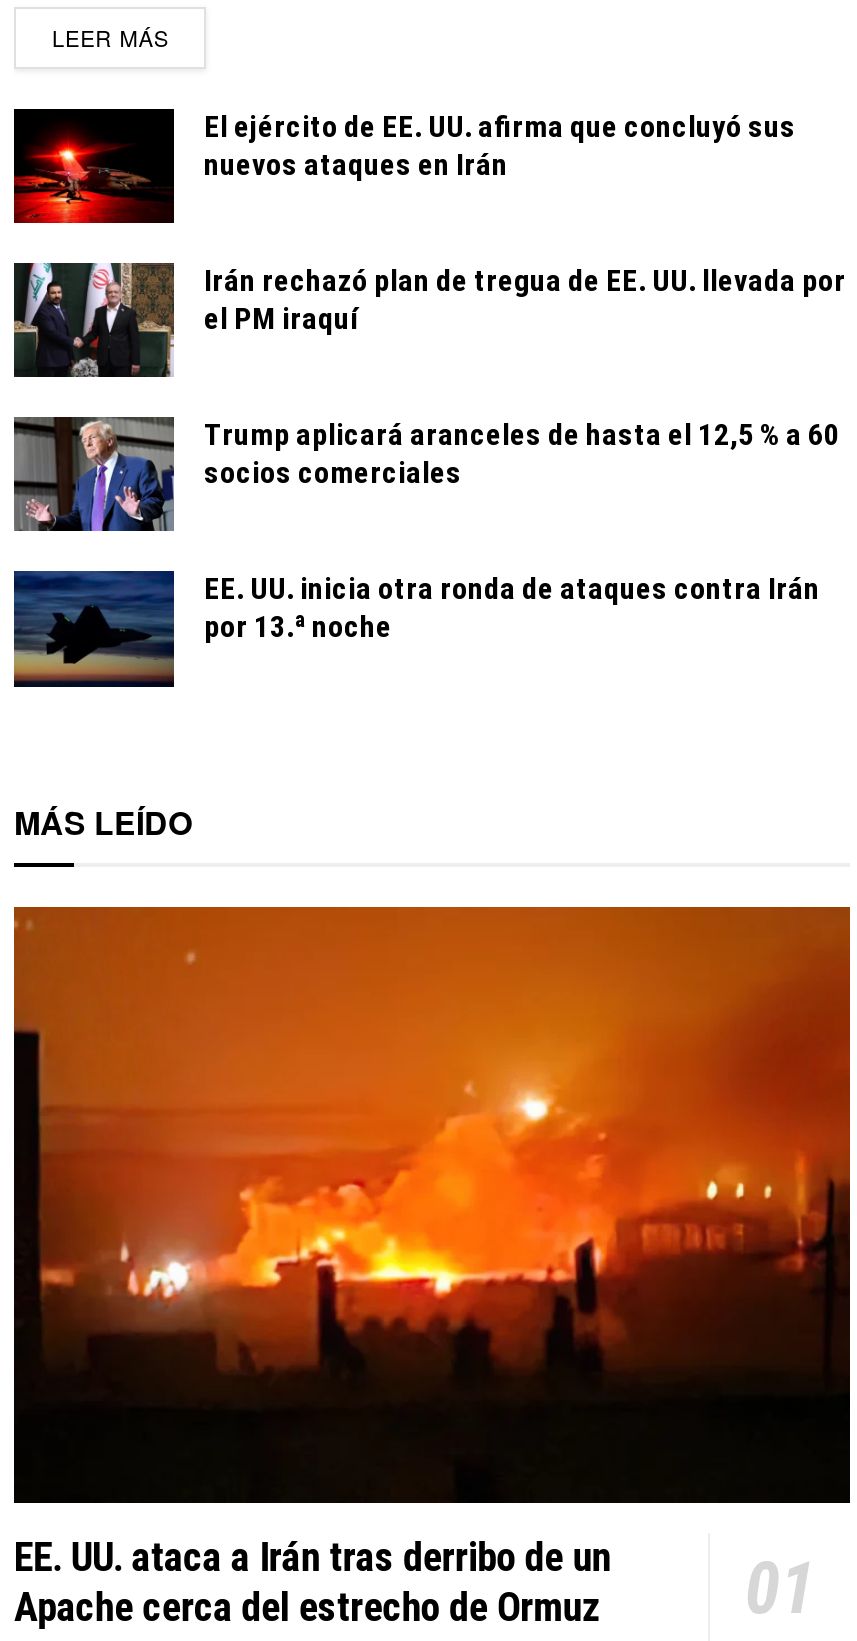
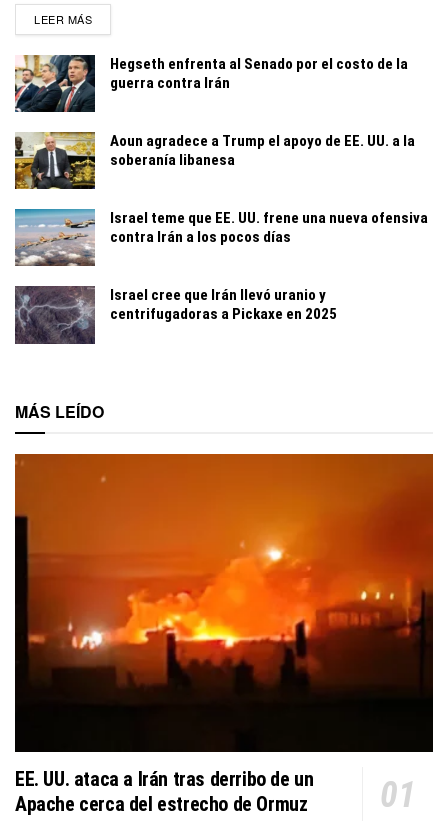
- [image]
- El ejército de EE. UU. afirma que concluyó sus
- nuevos ataques en Irán
+ [image]
+ Hegseth enfrenta al Senado por el costo de la
+ guerra contra Irán

- [image]
- Irán rechazó plan de tregua de EE. UU. llevada por
- el PM iraquí
+ [image]
+ Aoun agradece a Trump el apoyo de EE. UU. a la
+ soberanía libanesa

- [image]
- Trump aplicará aranceles de hasta el 12,5 % a 60
- socios comerciales
+ [image]
+ Israel teme que EE. UU. frene una nueva ofensiva
+ contra Irán a los pocos días

- [image]
- EE. UU. inicia otra ronda de ataques contra Irán
- por 13.ª noche
+ [image]
+ Israel cree que Irán llevó uranio y
+ centrifugadoras a Pickaxe en 2025
